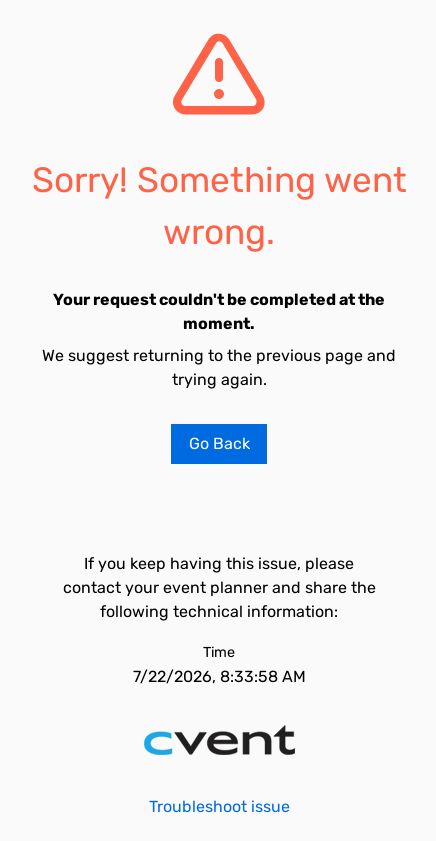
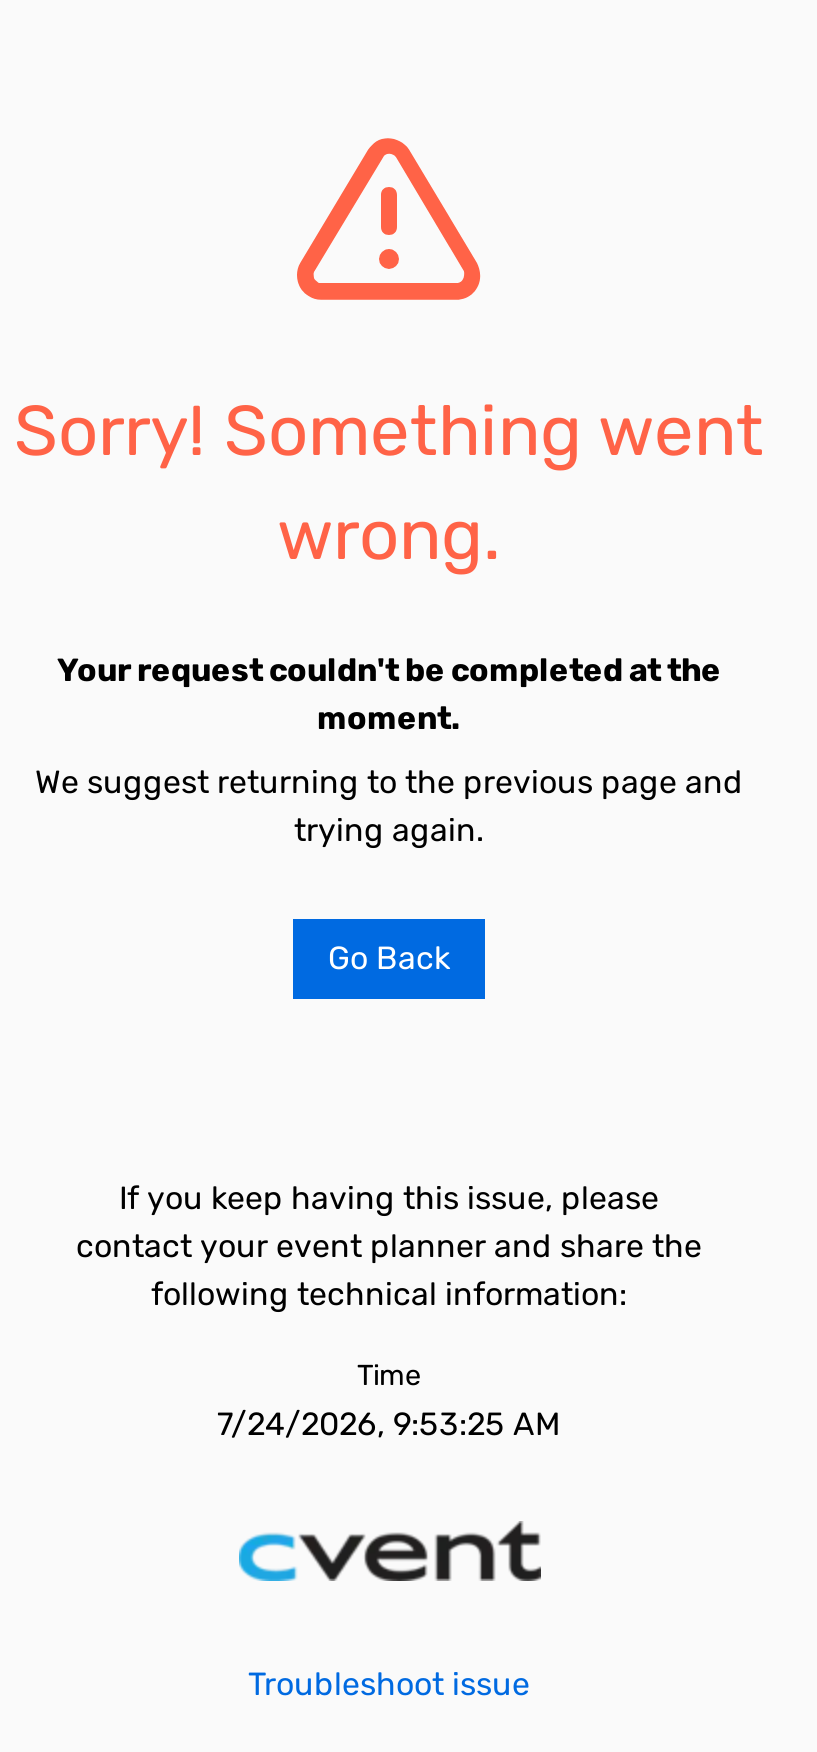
- 7/22/2026, 8:33:58 AM
+ 7/24/2026, 9:53:25 AM
